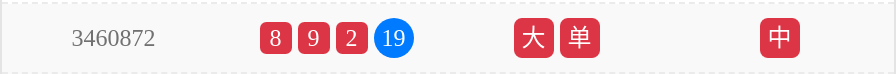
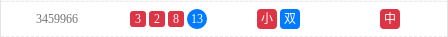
- 3460872
- 8
- 9
+ 3459966
+ 3

- 19
- 大
- 单
+ 8
+ 13
+ 小
+ 双
